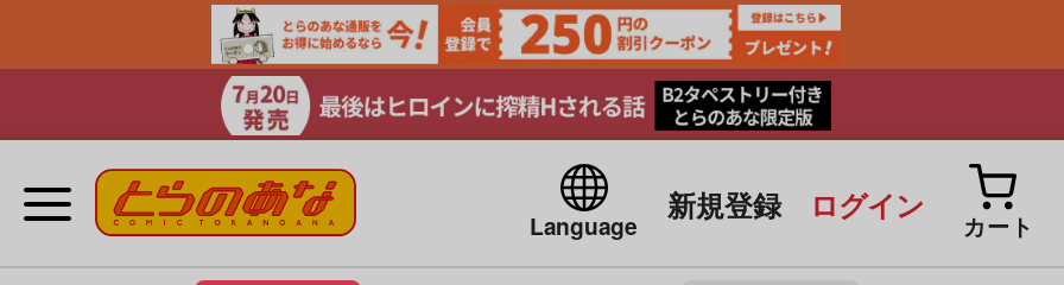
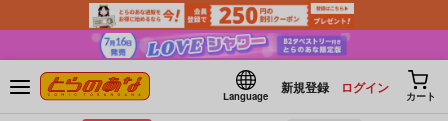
- [image]
+ [image]
